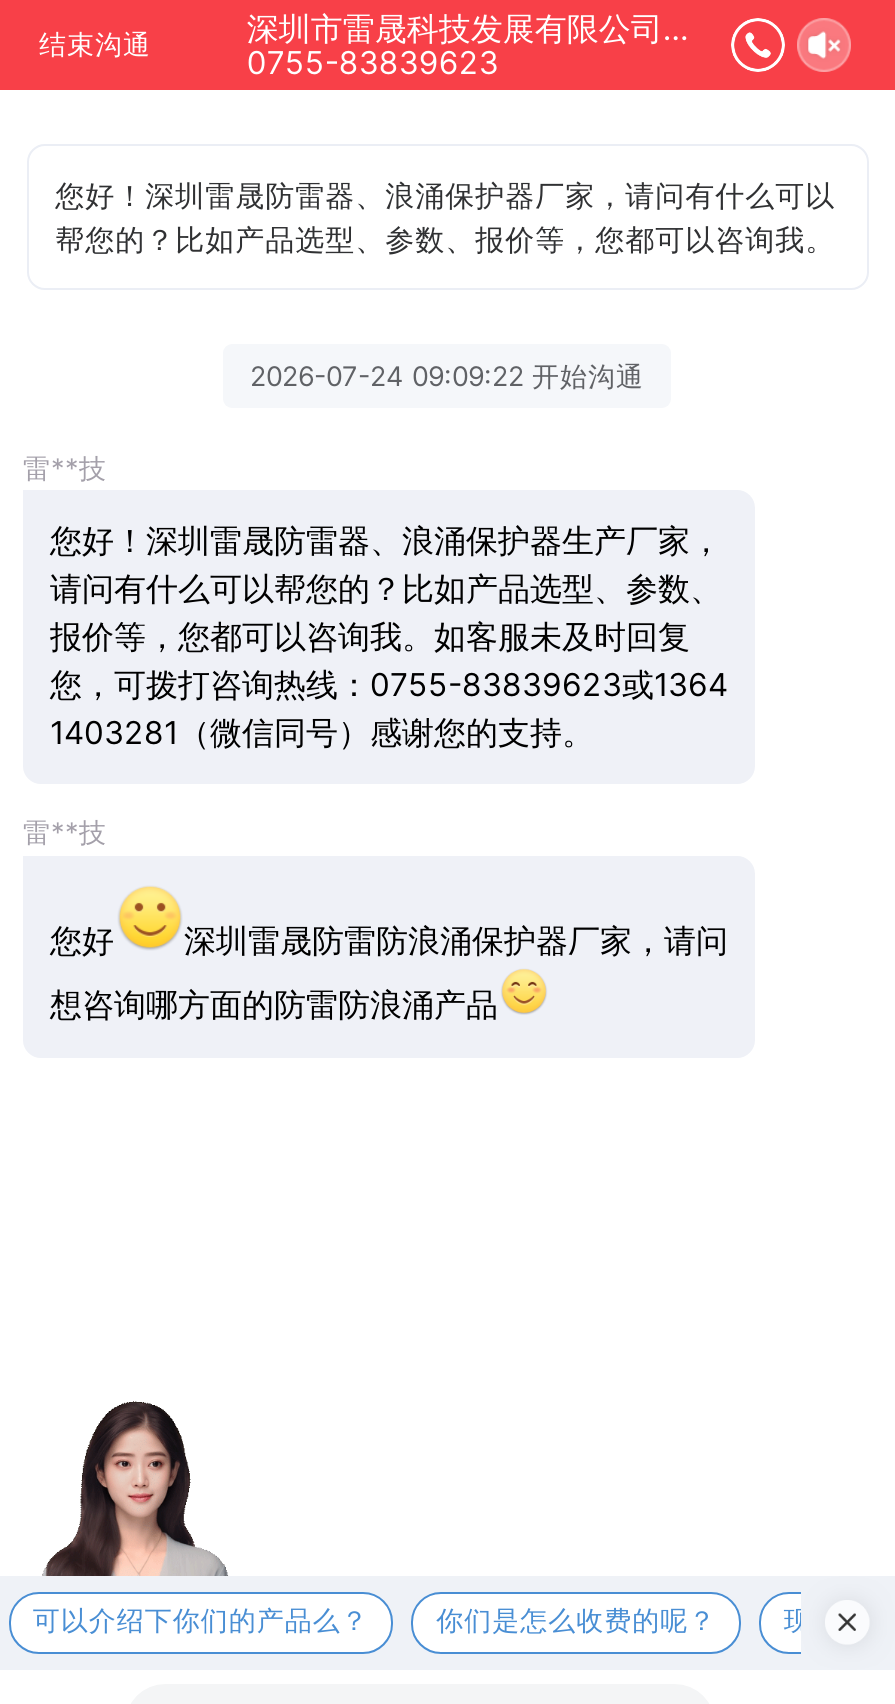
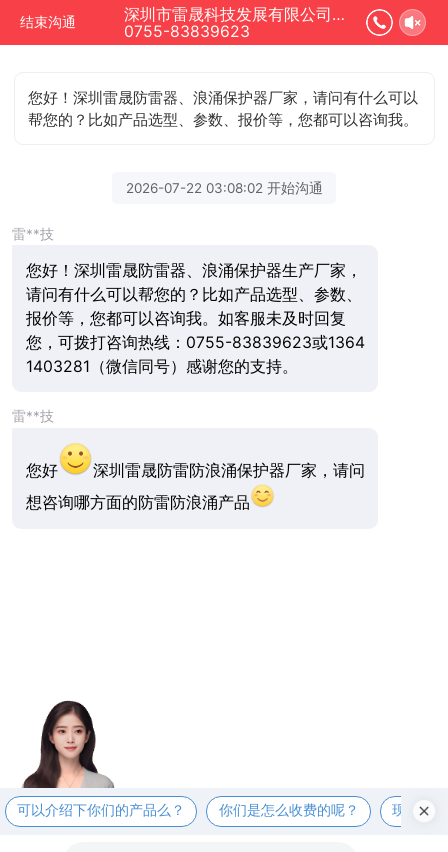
- 2026-07-24 09:09:22 开始沟通
+ 2026-07-22 03:08:02 开始沟通
